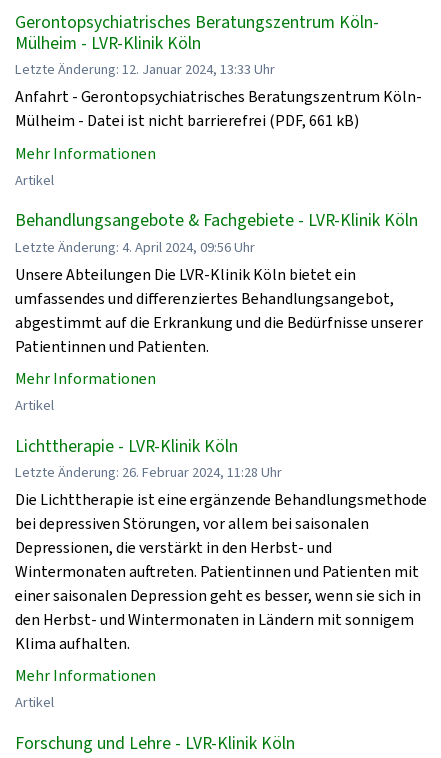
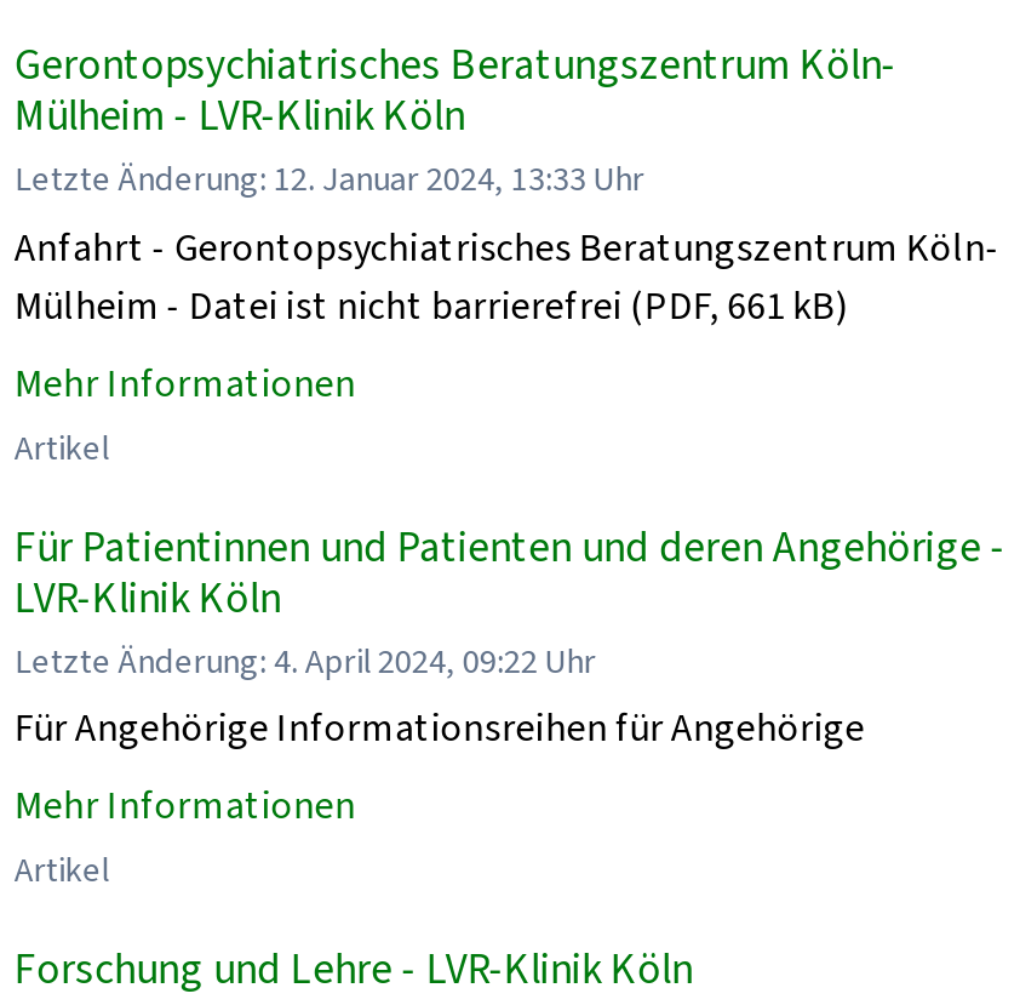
- Behandlungsangebote & Fachgebiete - LVR-Klinik Köln
- Letzte Änderung: 4. April 2024, 09:56 Uhr
- Unsere Abteilungen Die LVR-Klinik Köln bietet ein
- umfassendes und differenziertes Behandlungsangebot,
- abgestimmt auf die Erkrankung und die Bedürfnisse unserer
- Patientinnen und Patienten.
- Mehr Informationen
- Artikel
- Lichttherapie - LVR-Klinik Köln
- Letzte Änderung: 26. Februar 2024, 11:28 Uhr
- Die Lichttherapie ist eine ergänzende Behandlungsmethode
- bei depressiven Störungen, vor allem bei saisonalen
- Depressionen, die verstärkt in den Herbst- und
- Wintermonaten auftreten. Patientinnen und Patienten mit
- einer saisonalen Depression geht es besser, wenn sie sich in
- den Herbst- und Wintermonaten in Ländern mit sonnigem
- Klima aufhalten.
+ Für Patientinnen und Patienten und deren Angehörige -
+ LVR-Klinik Köln
+ Letzte Änderung: 4. April 2024, 09:22 Uhr
+ Für Angehörige Informationsreihen für Angehörige
